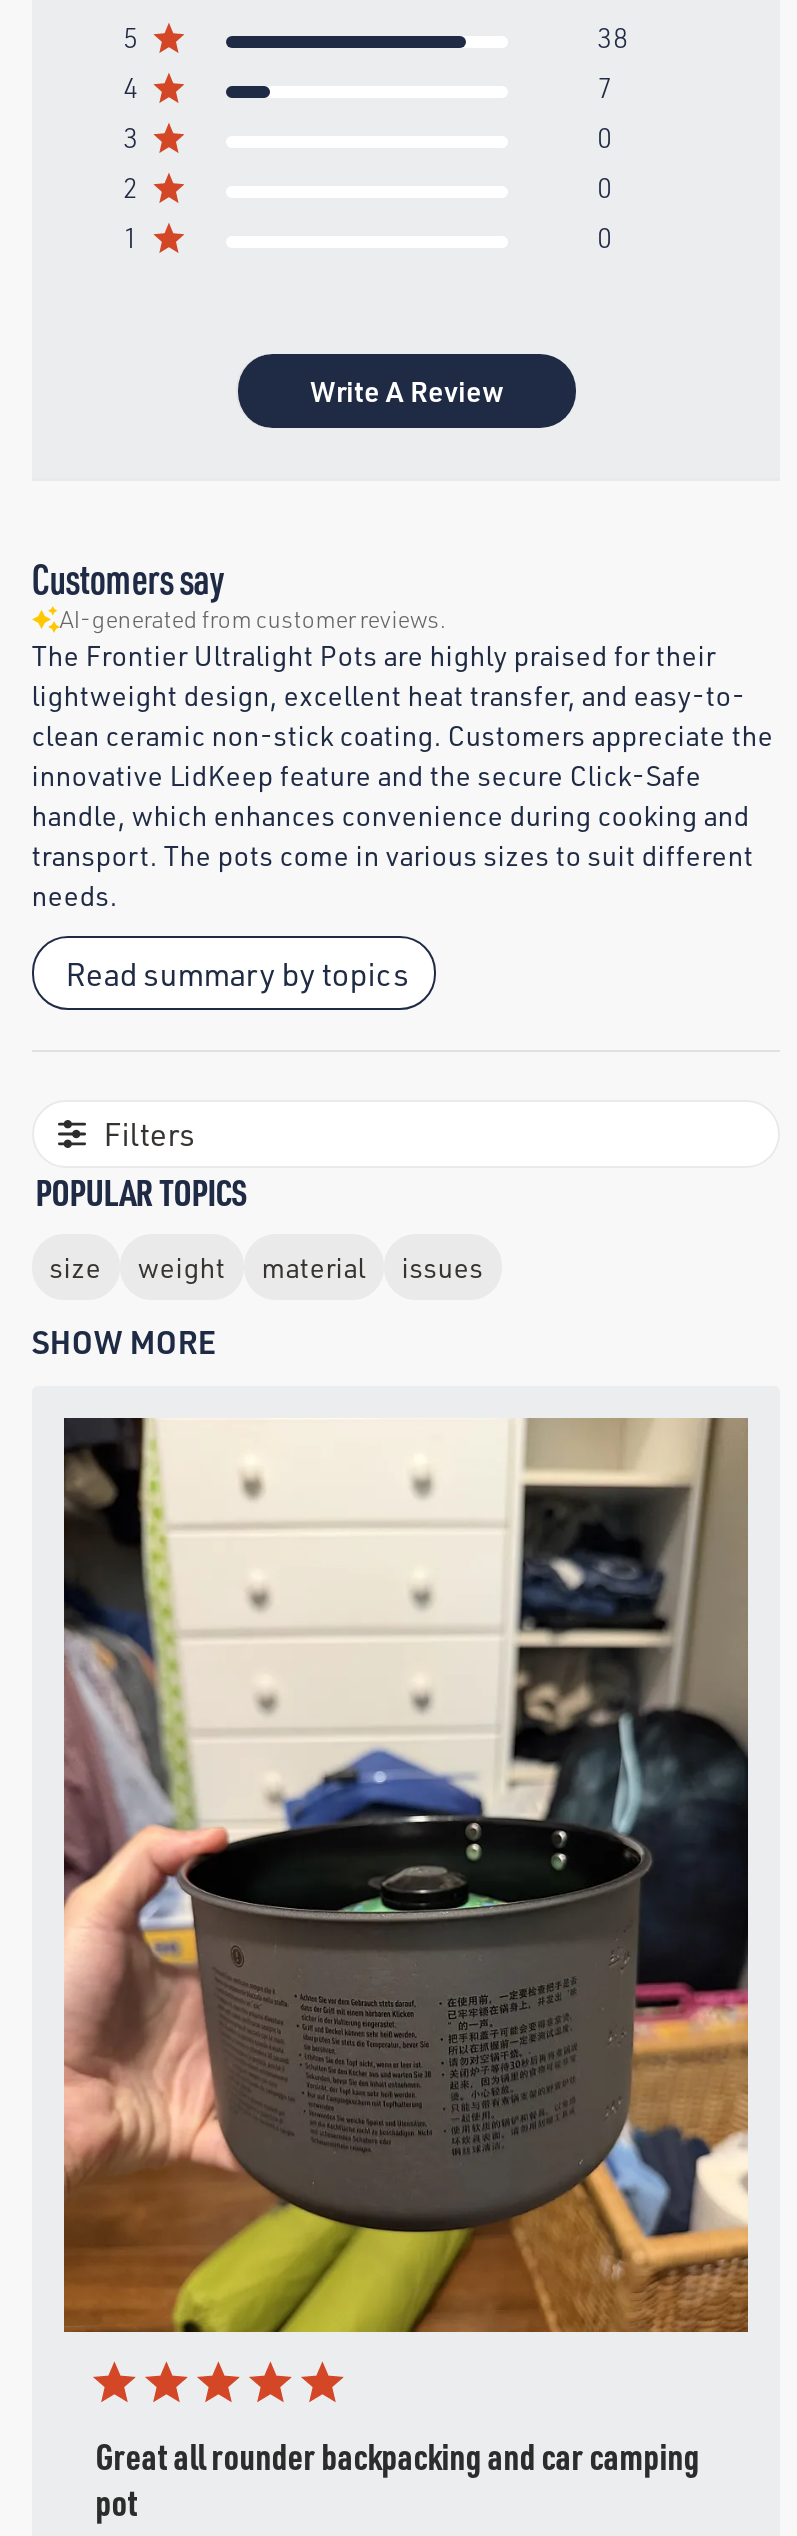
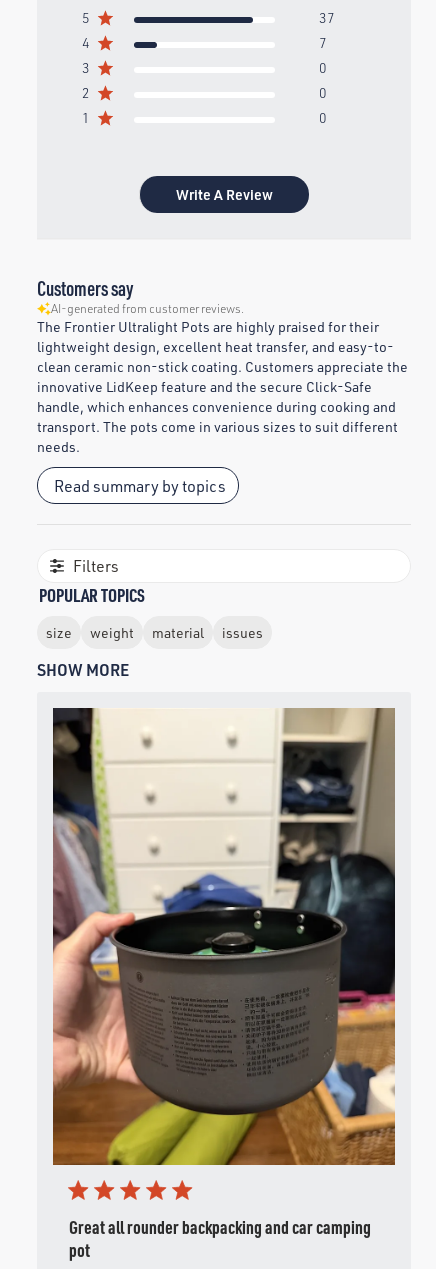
- 38
+ 37
